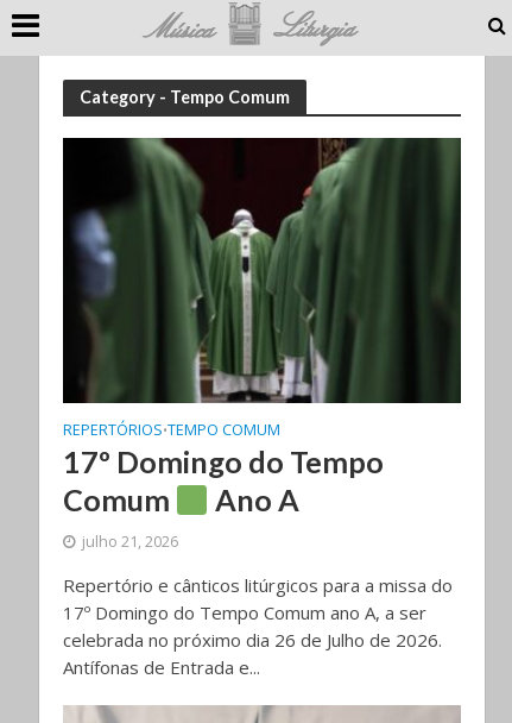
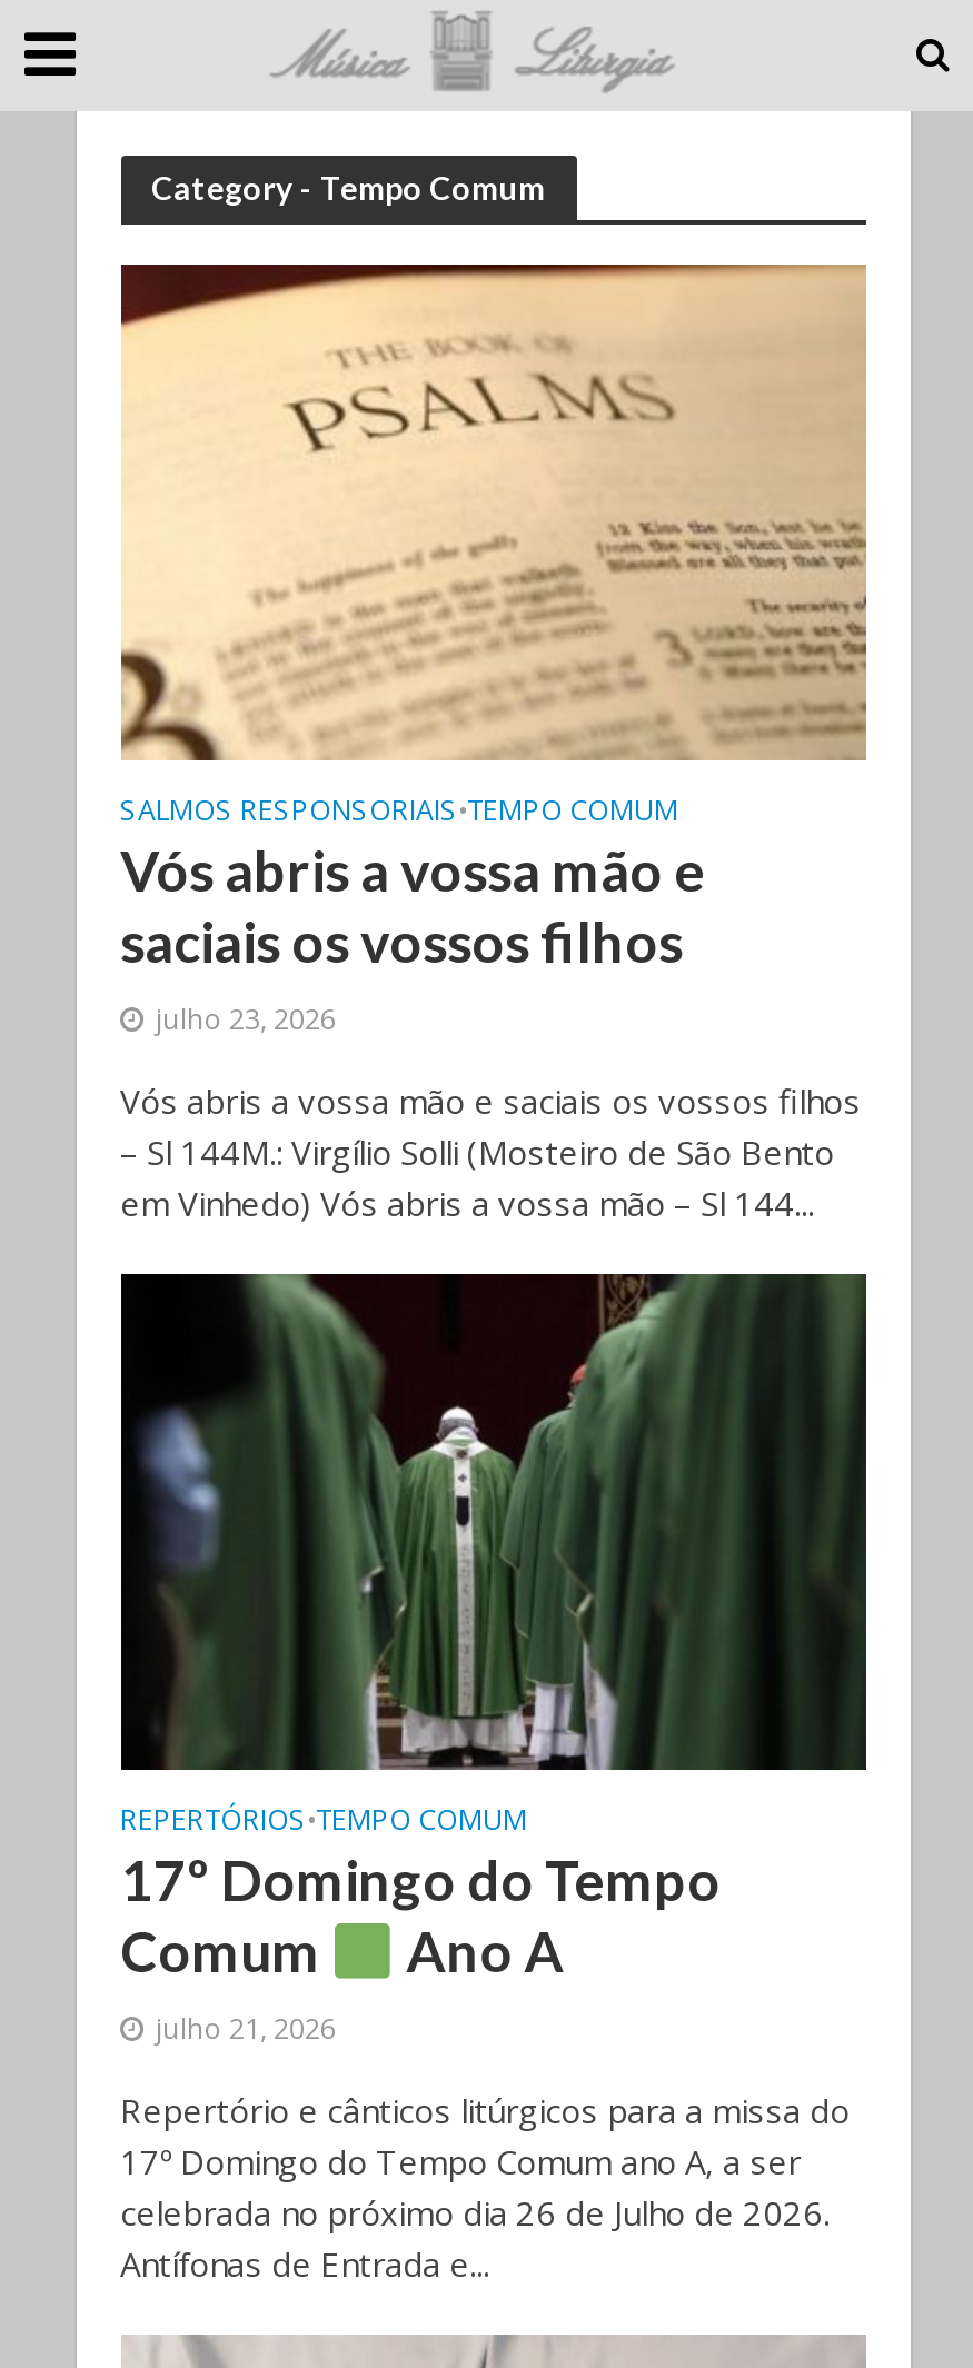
+ [image]
+ SALMOS RESPONSORIAIS • TEMPO COMUM
+ Vós abris a vossa mão e
+ saciais os vossos filhos
+ julho 23, 2026
+ Vós abris a vossa mão e saciais os vossos filhos
+ – Sl 144M.: Virgílio Solli (Mosteiro de São Bento
+ em Vinhedo) Vós abris a vossa mão – Sl 144...
